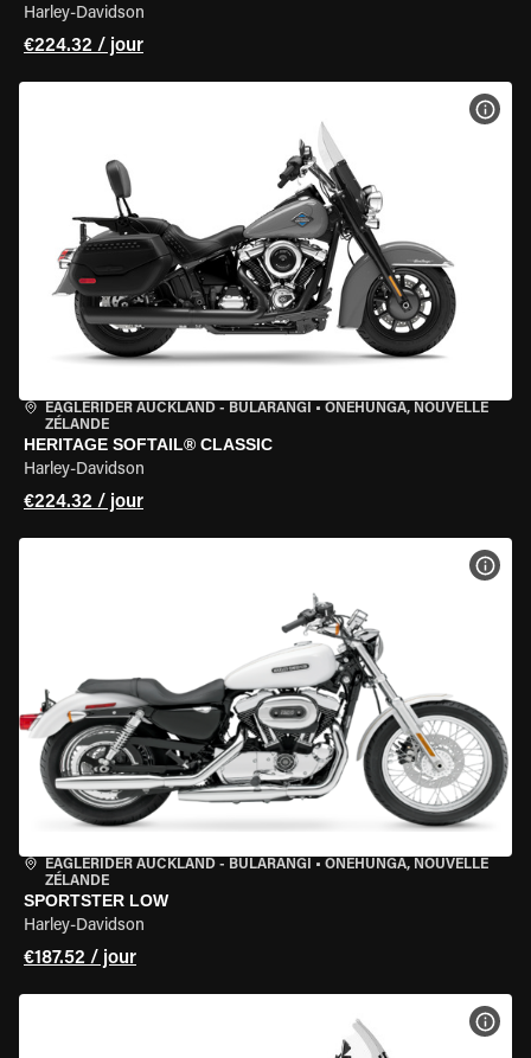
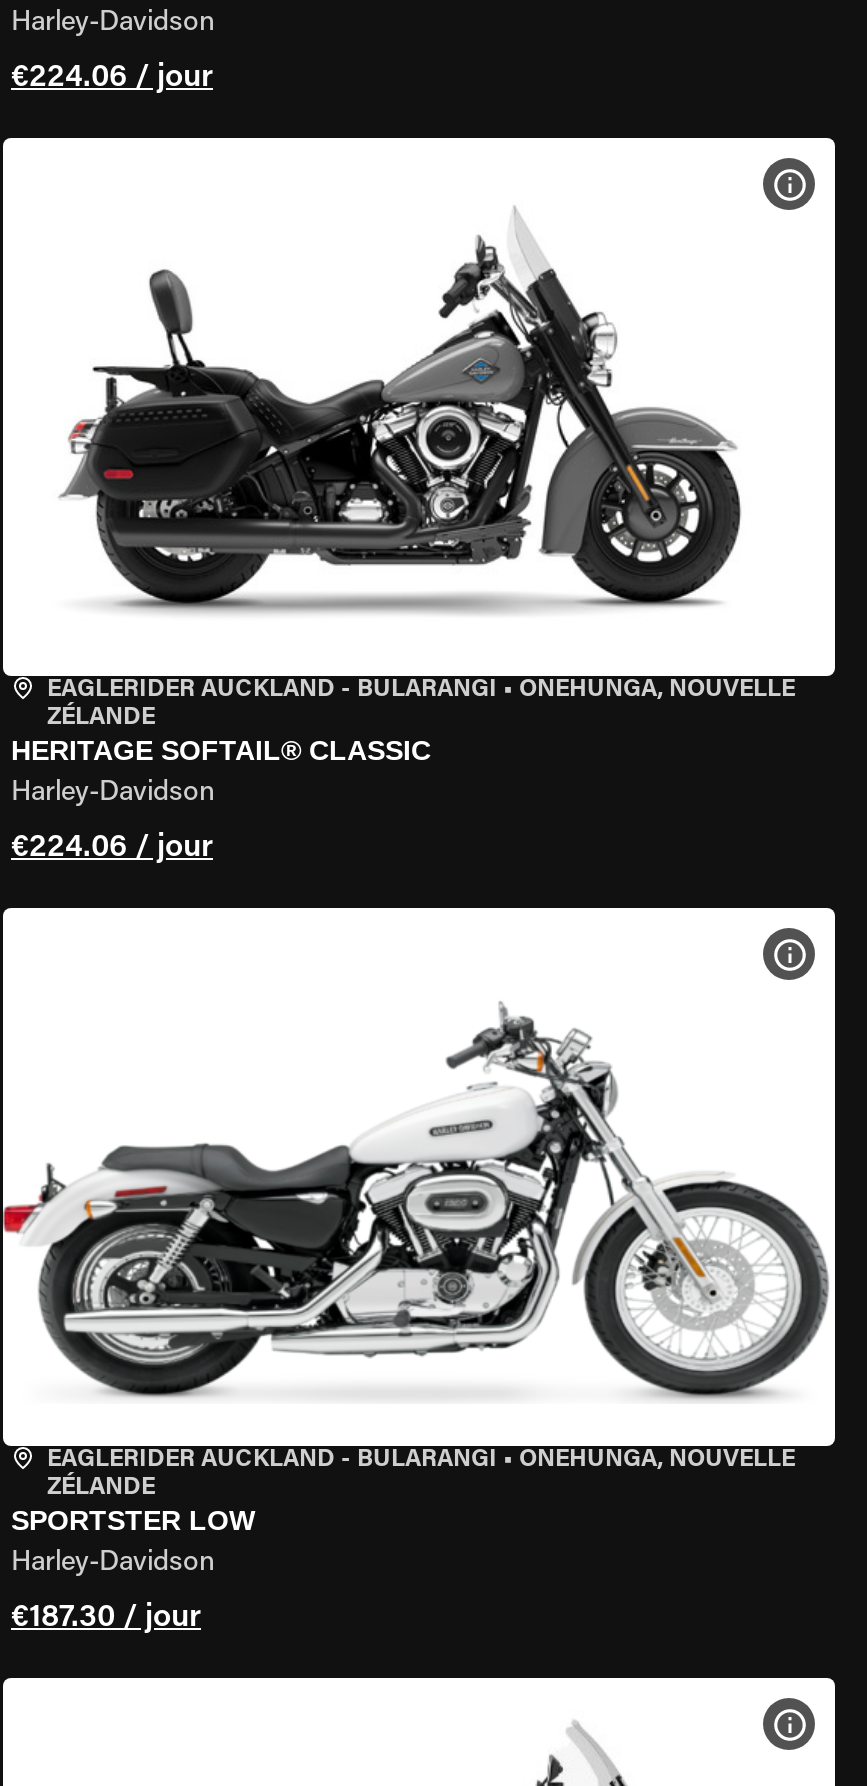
- €224.32 / jour
+ €224.06 / jour

- €224.32 / jour
+ €224.06 / jour

- €187.52 / jour
+ €187.30 / jour
